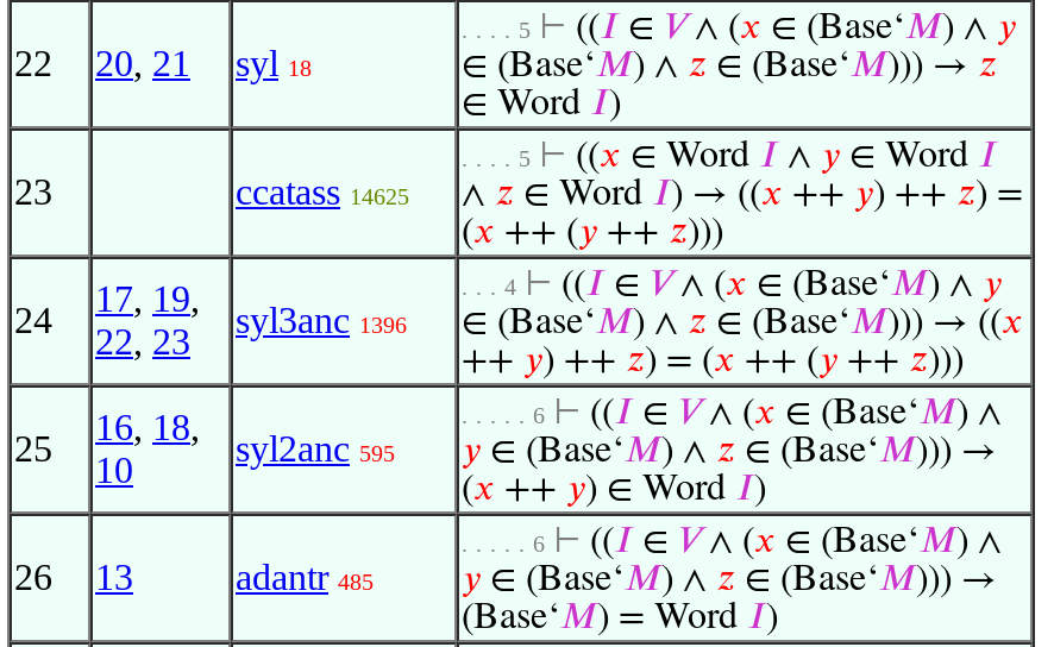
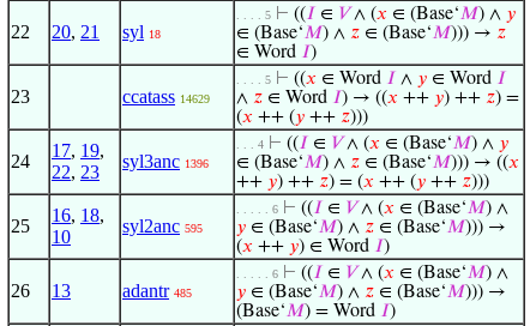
- ccatass 14625
+ ccatass 14629
